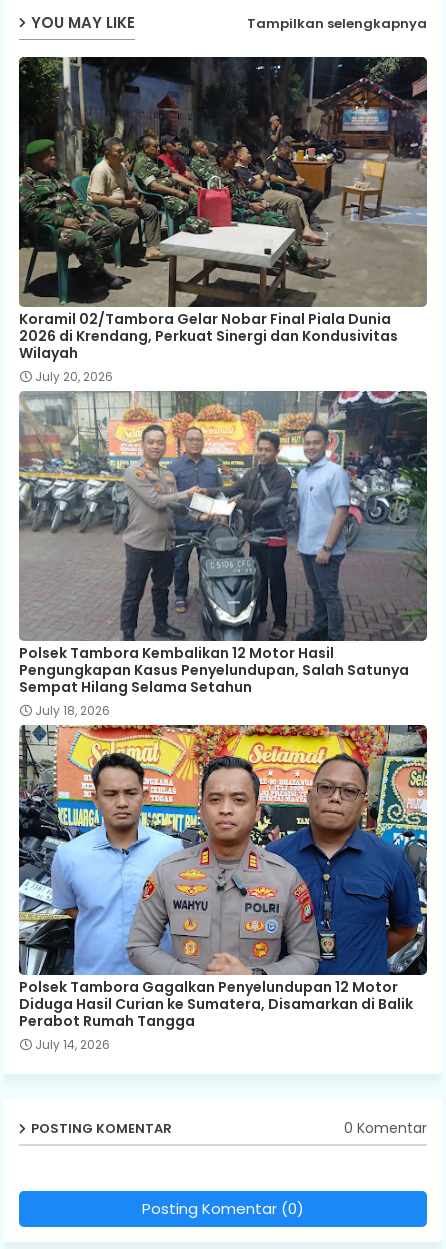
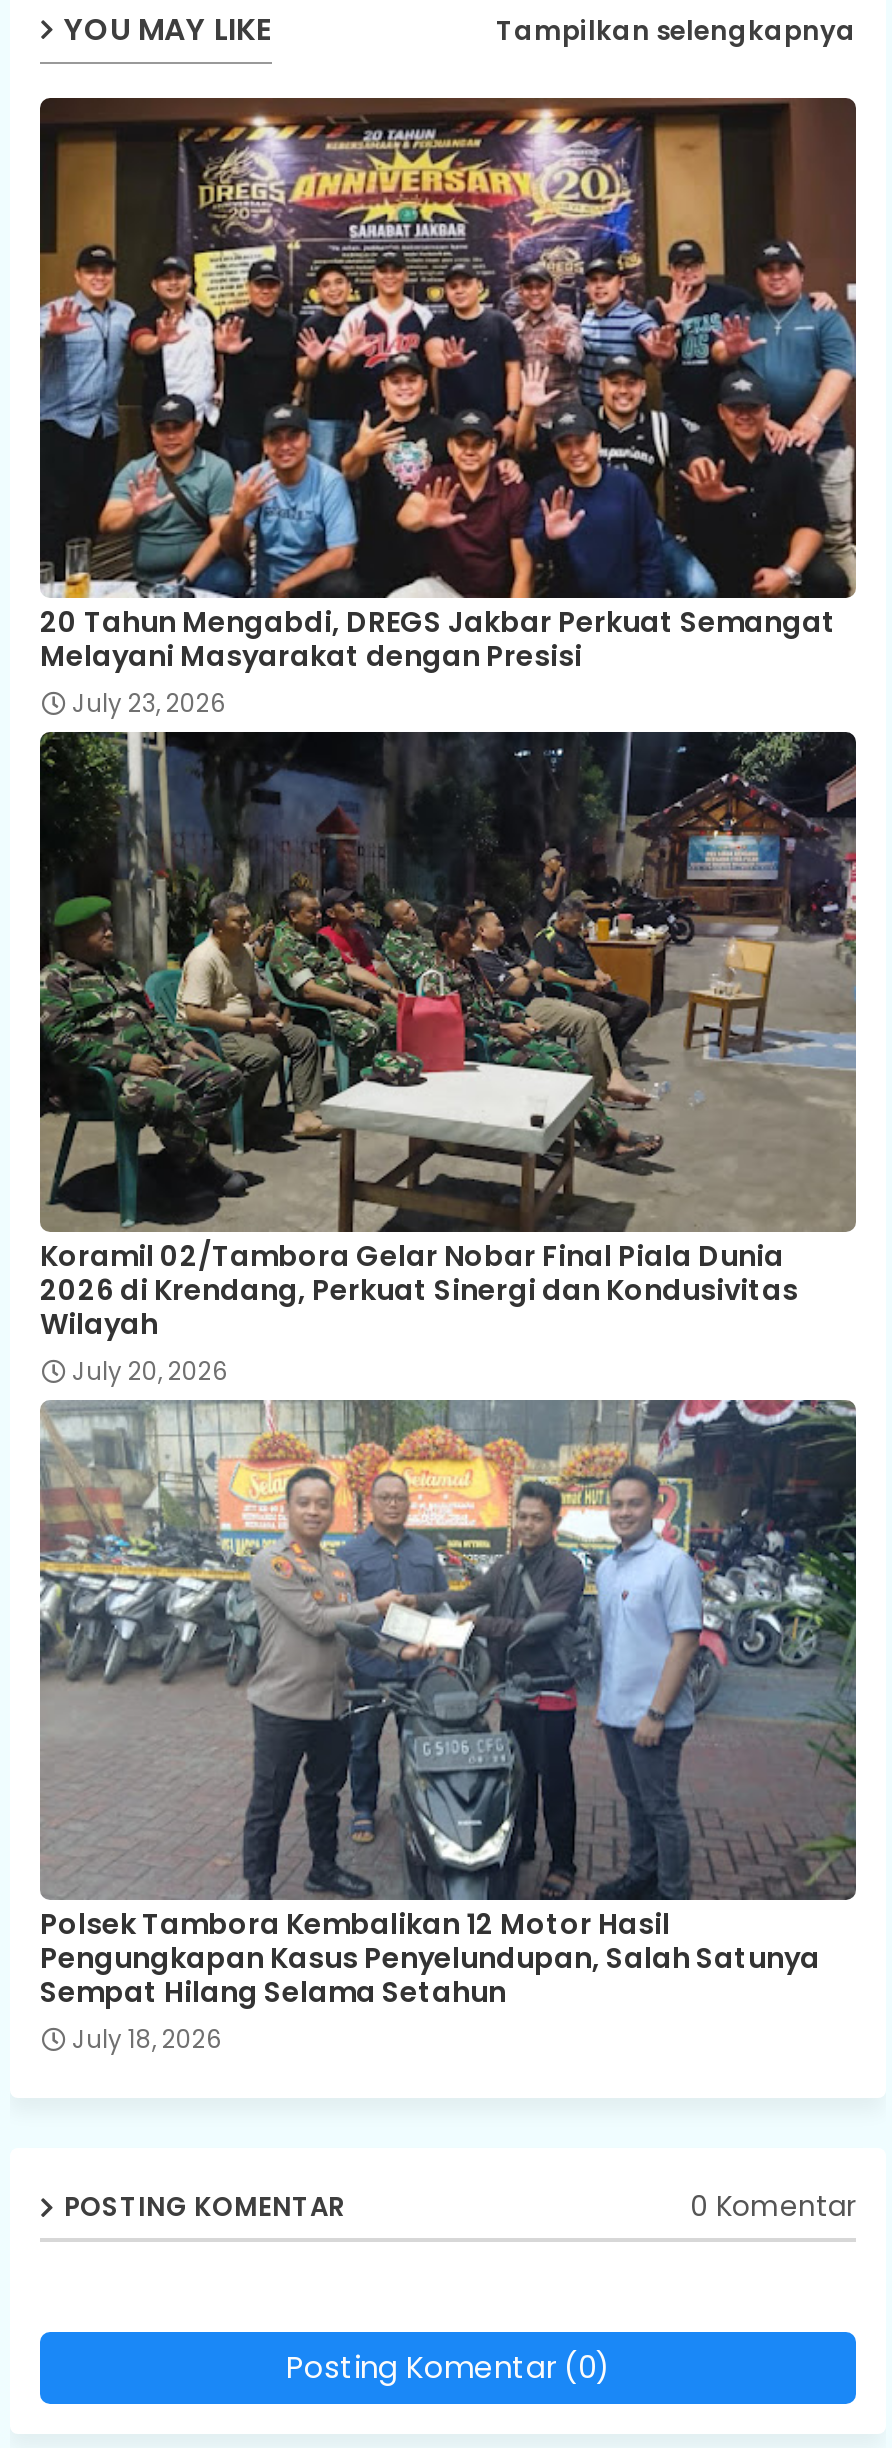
+ [image]
+ 20 Tahun Mengabdi, DREGS Jakbar Perkuat Semangat
+ Melayani Masyarakat dengan Presisi
+ July 23, 2026

moved down: [image] | Koramil 02/Tambora Gelar Nobar Final Piala Dunia | 2026 di Krendang, Perkuat Sinergi dan Kondusivitas | ... | Sempat Hilang Selama Setahun | July 18, 2026

- [image]
- Polsek Tambora Gagalkan Penyelundupan 12 Motor
- Diduga Hasil Curian ke Sumatera, Disamarkan di Balik
- Perabot Rumah Tangga
- July 14, 2026
